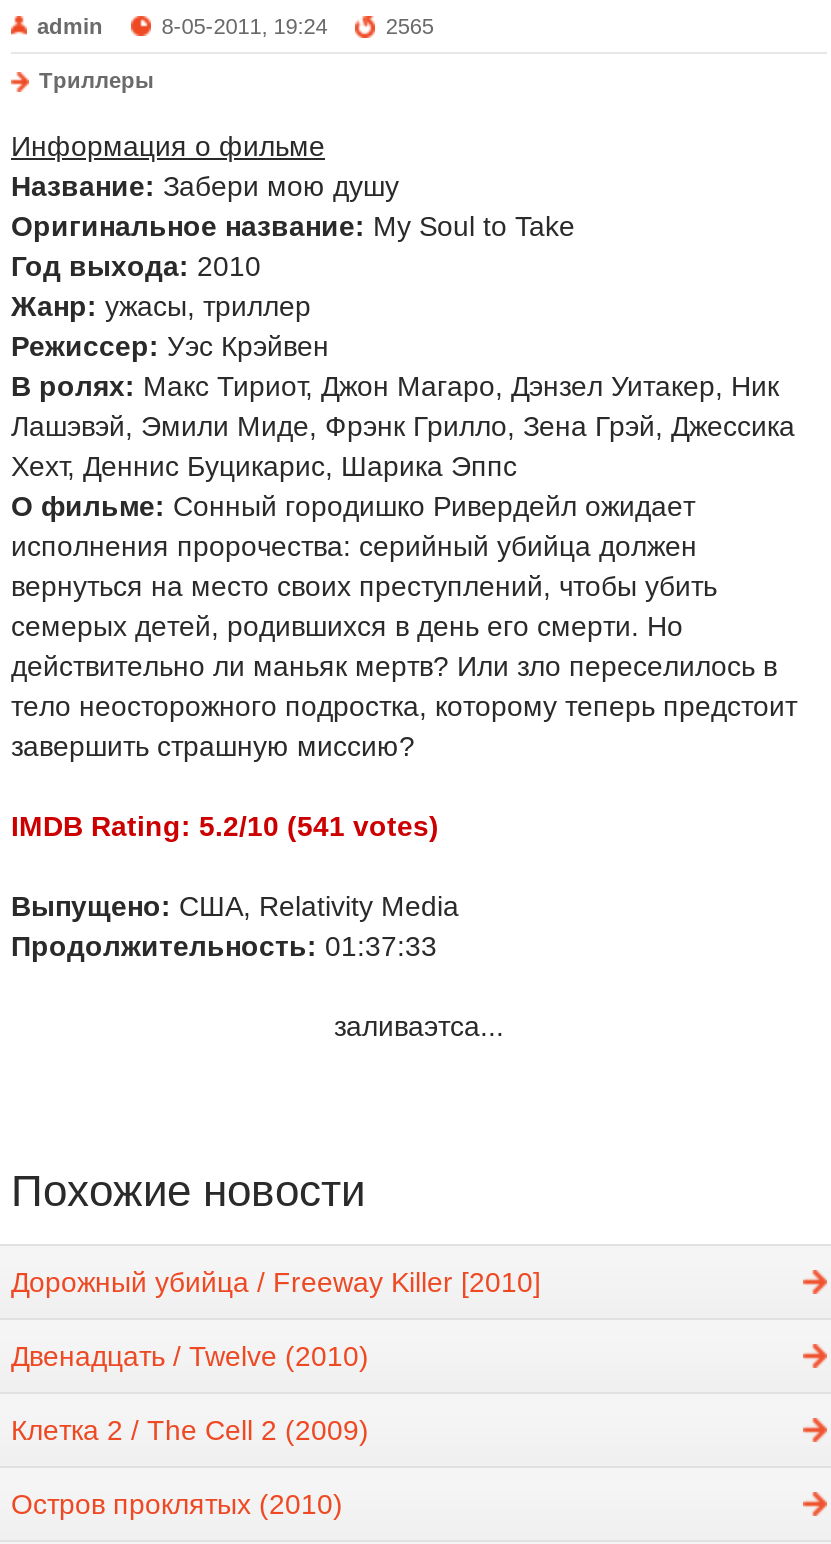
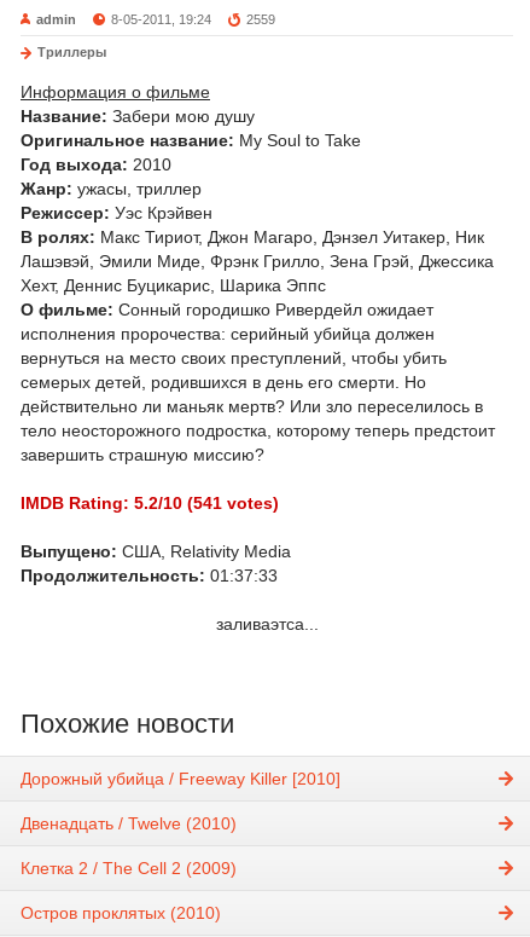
- 2565
+ 2559
